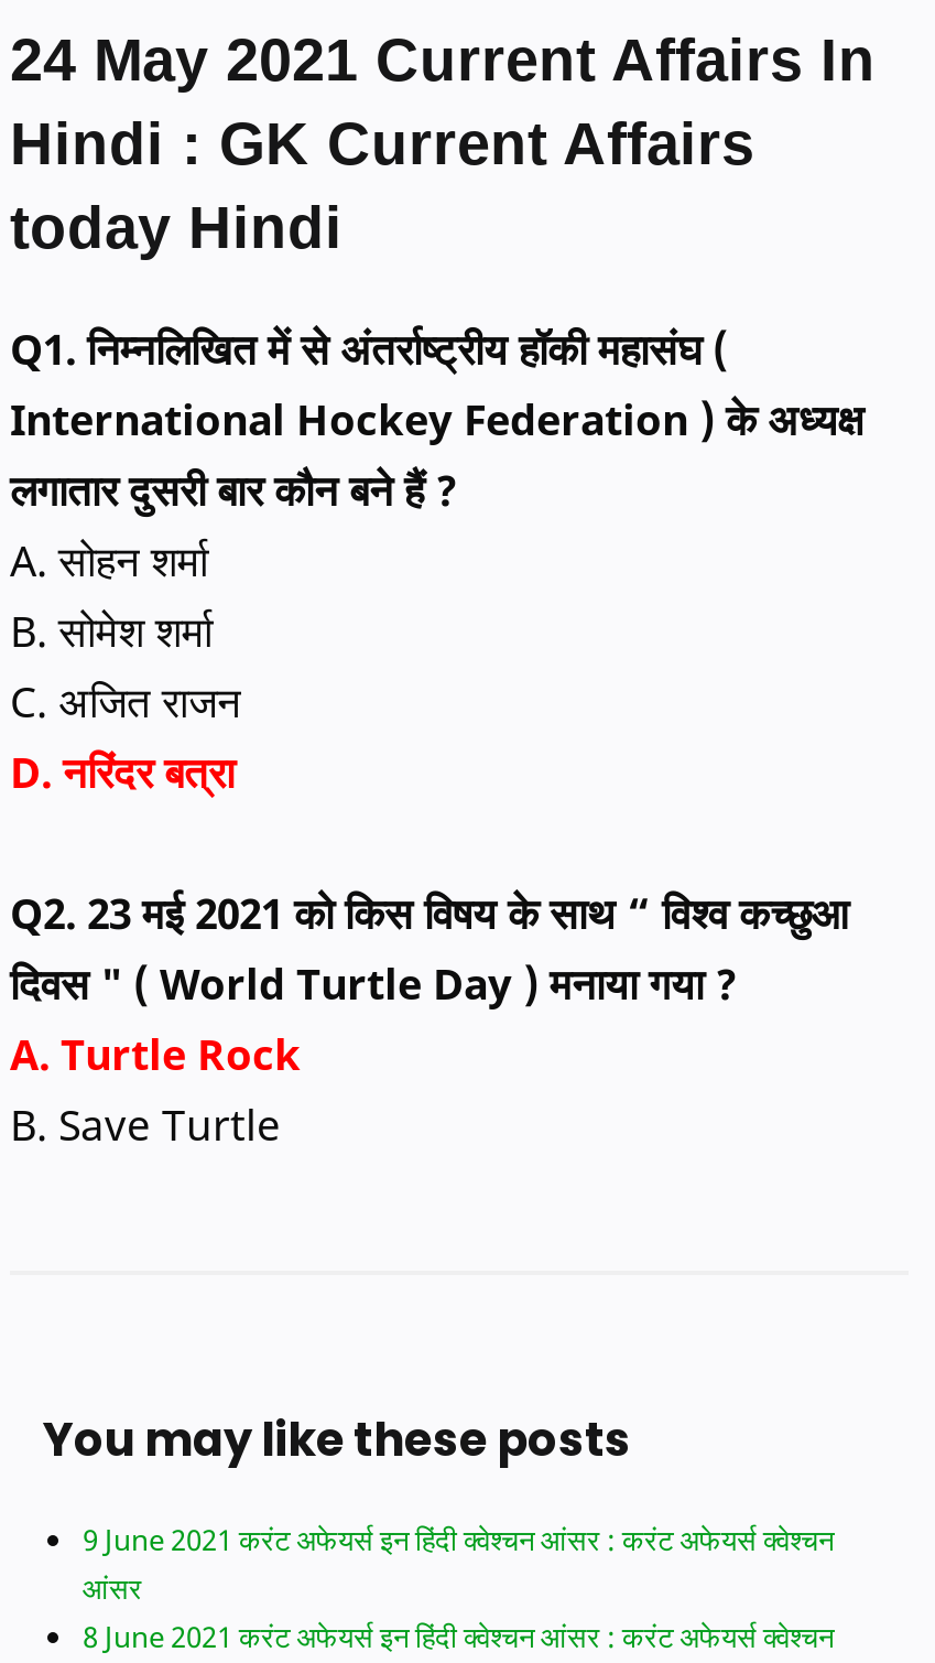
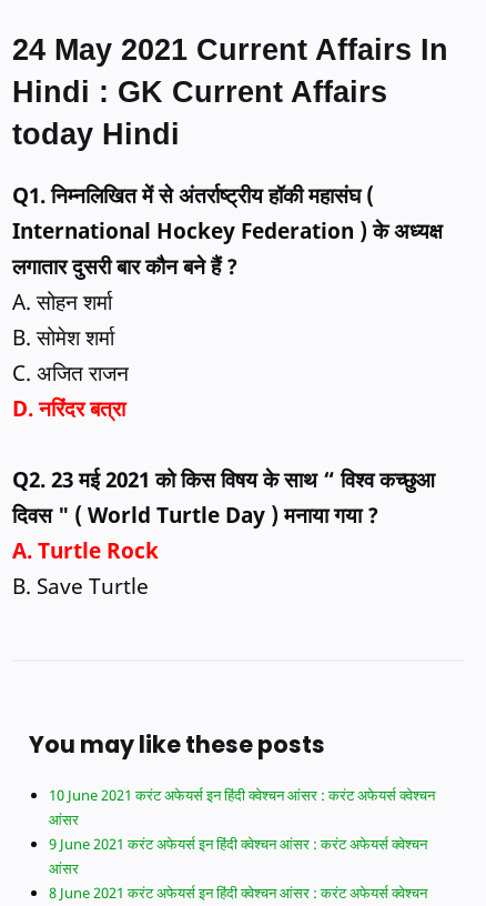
+ 10 June 2021 करंट अफेयर्स इन हिंदी क्वेश्चन आंसर : करंट अफेयर्स क्वेश्चन
+ आंसर
